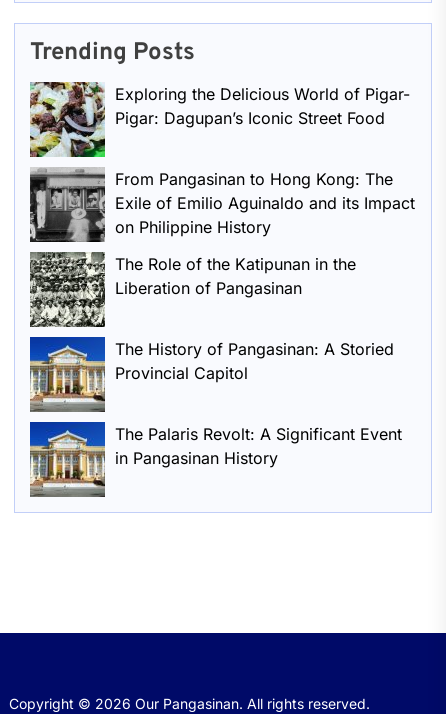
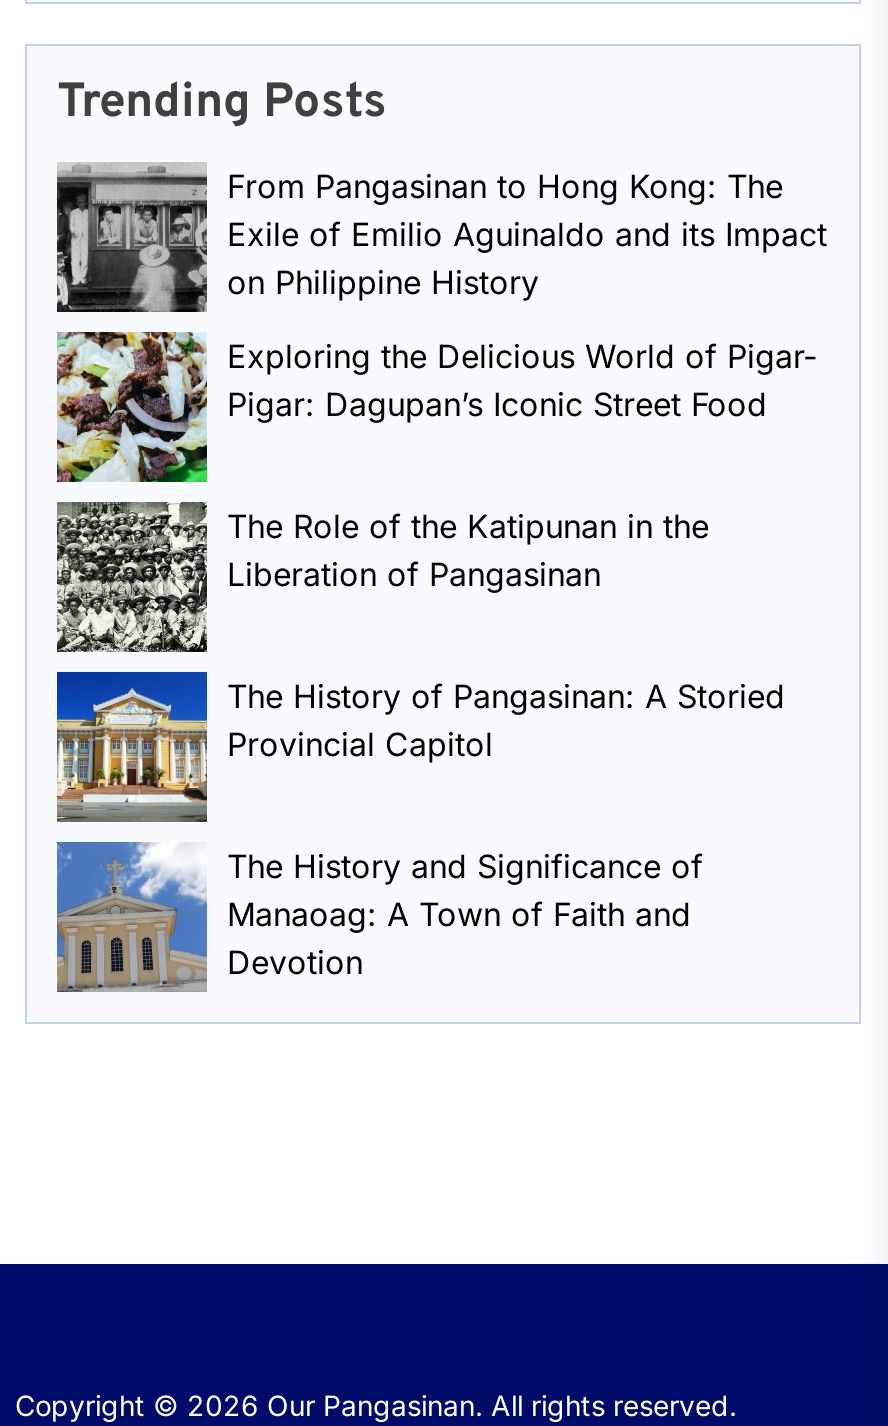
moved down: [image] | Exploring the Delicious World of Pigar- | Pigar: Dagupan’s Iconic Street Food

moved up: From Pangasinan to Hong Kong: The | Exile of Emilio Aguinaldo and its Impact | on Philippine History

- [image]
- The Palaris Revolt: A Significant Event
- in Pangasinan History
+ [image]
+ The History and Significance of
+ Manaoag: A Town of Faith and
+ Devotion
